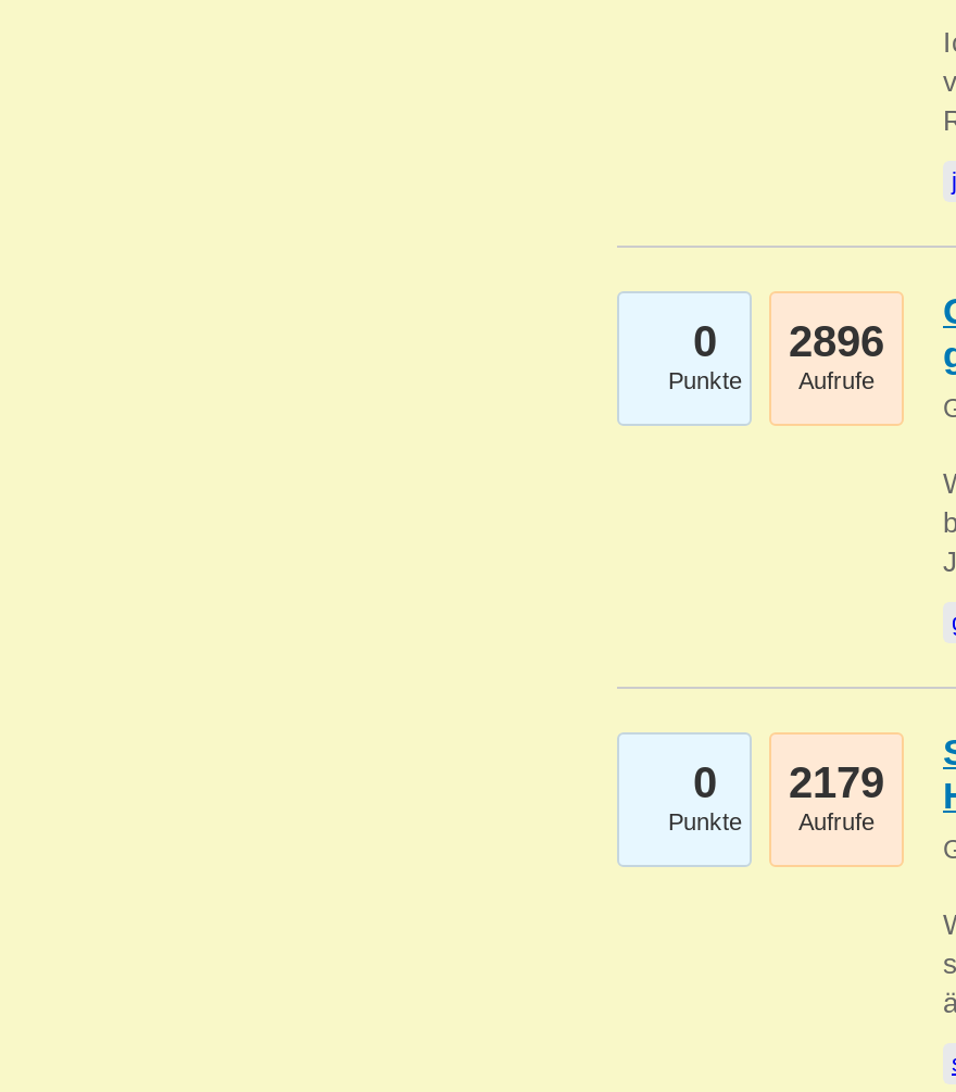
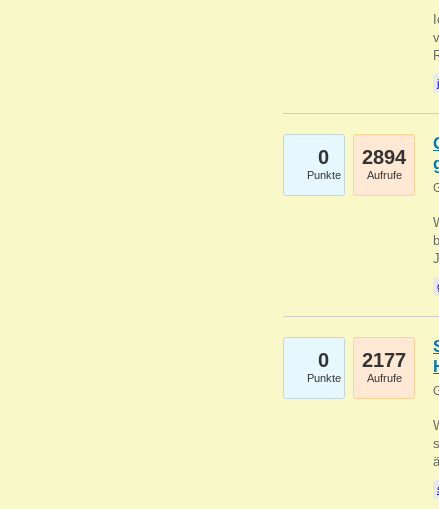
- 2896
+ 2894

- 2179
+ 2177
